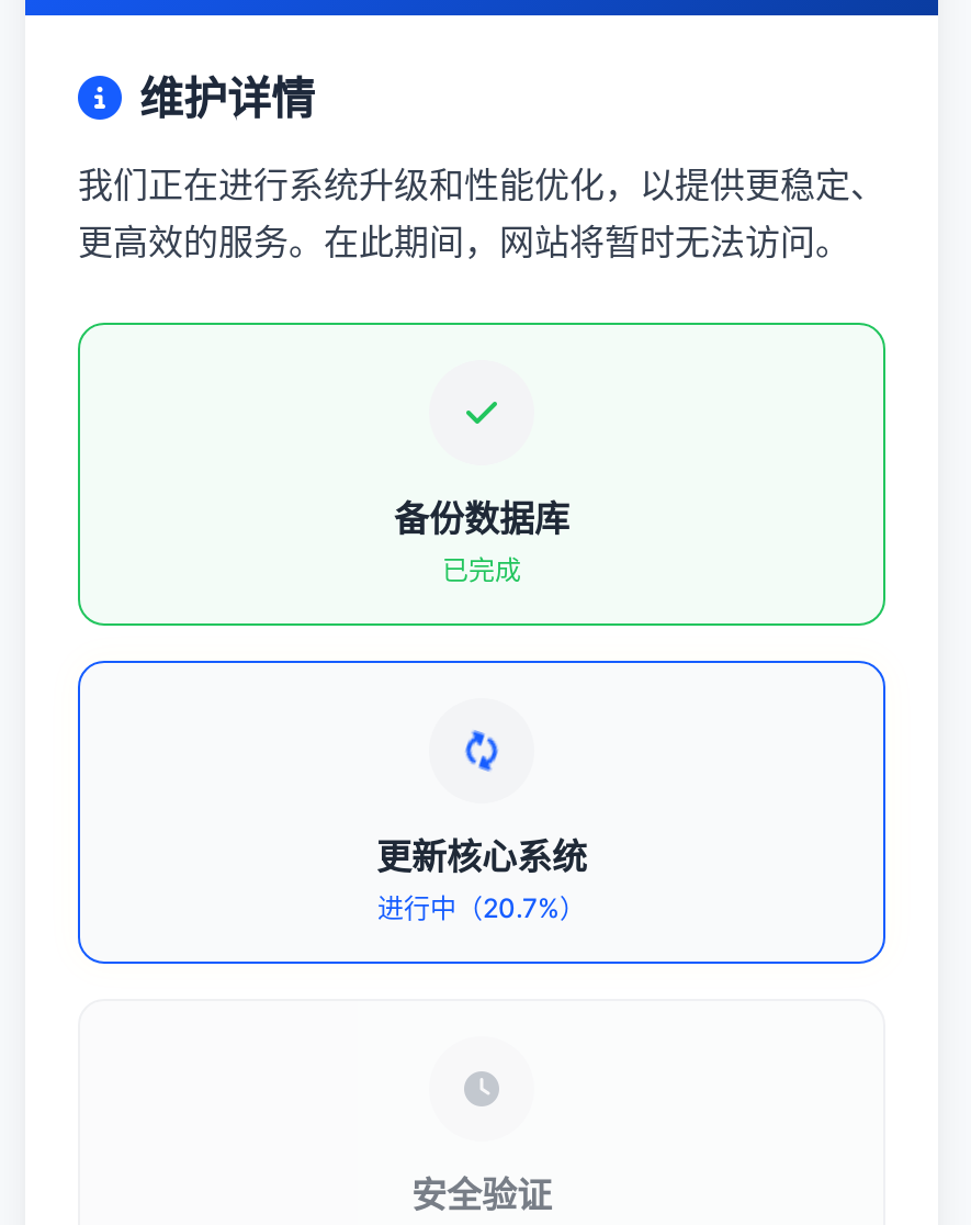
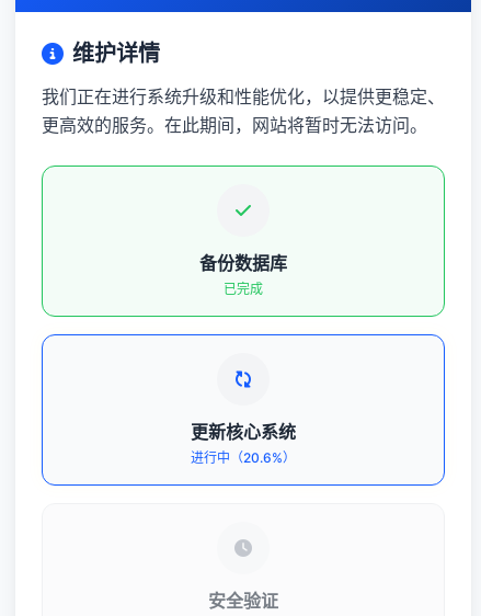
- 进行中（20.7%）
+ 进行中（20.6%）
